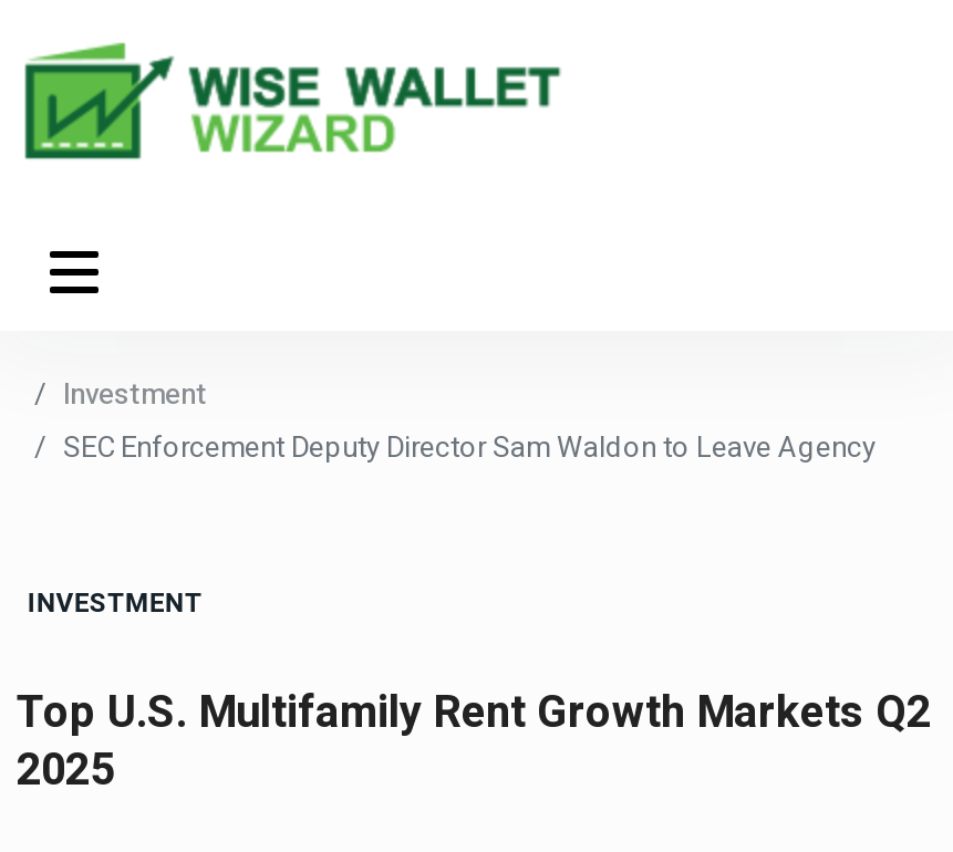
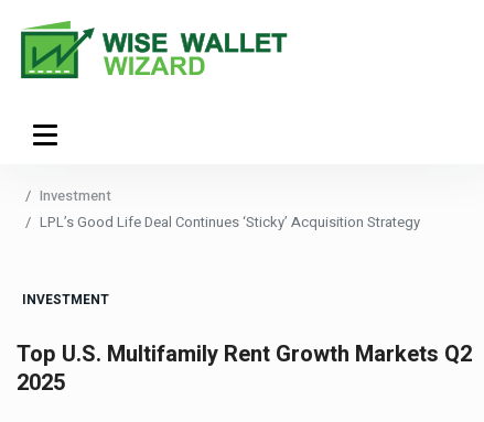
- SEC Enforcement Deputy Director Sam Waldon to Leave Agency
+ LPL’s Good Life Deal Continues ‘Sticky’ Acquisition Strategy
